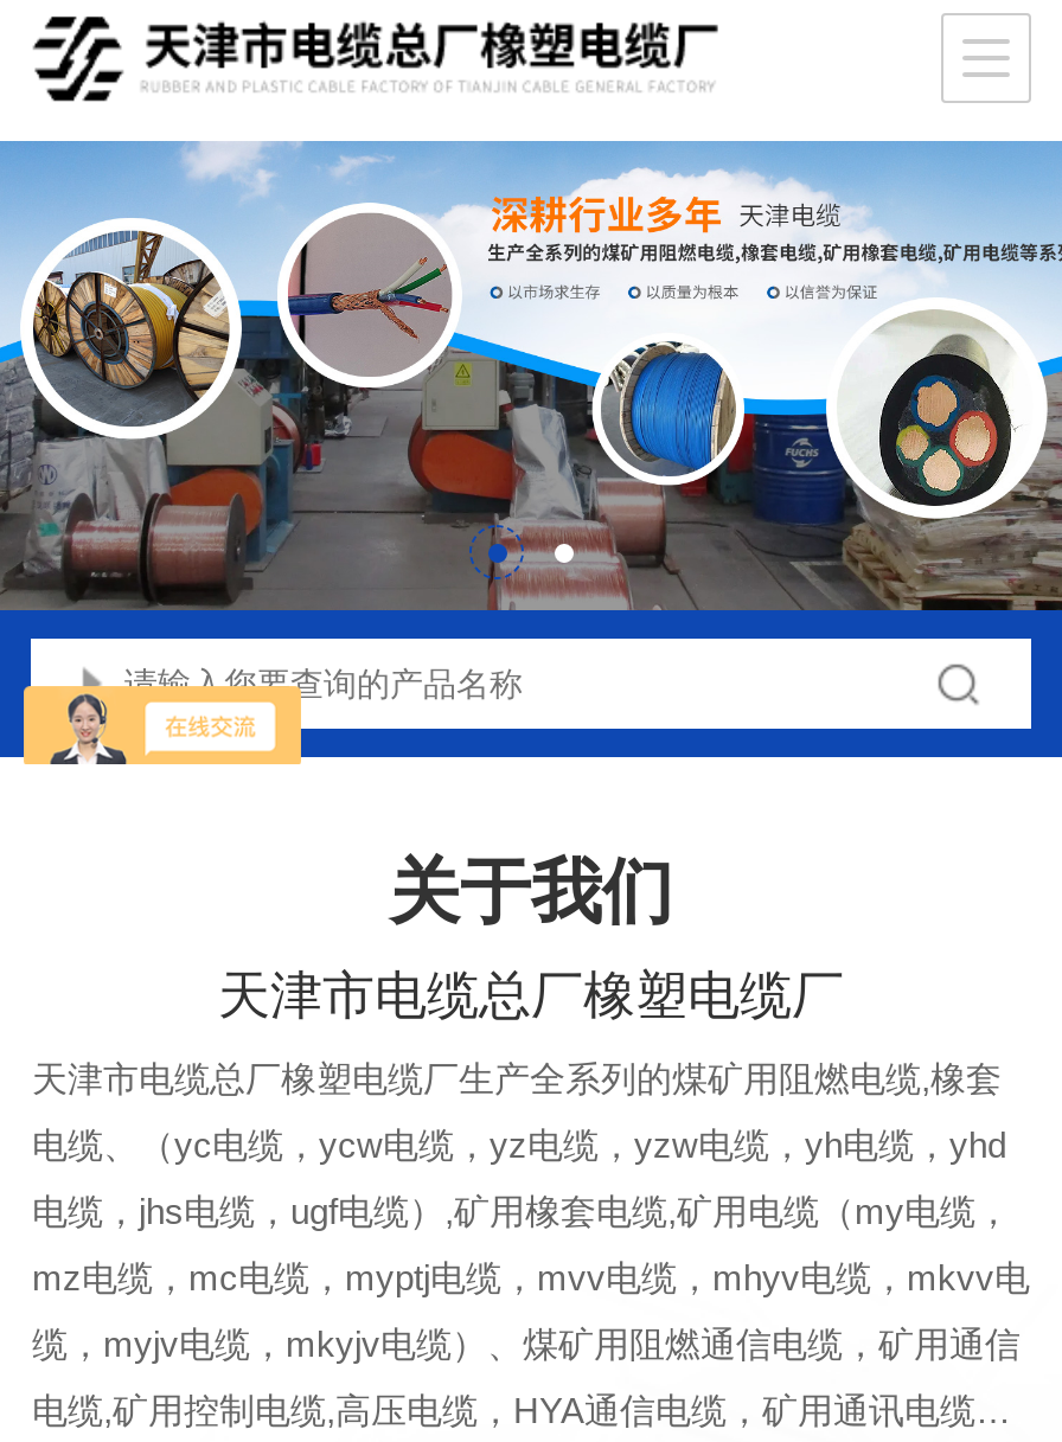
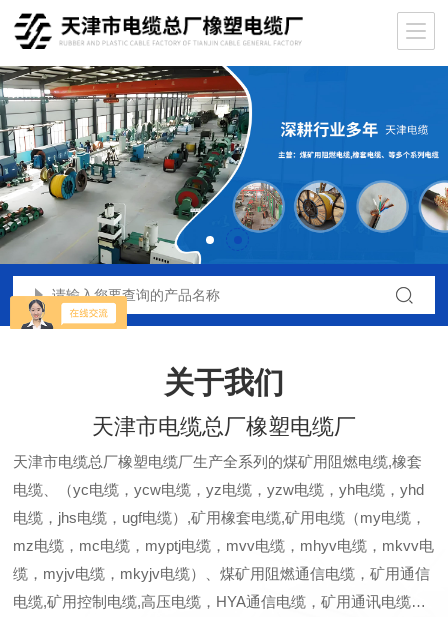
- [image]
+ [image]
